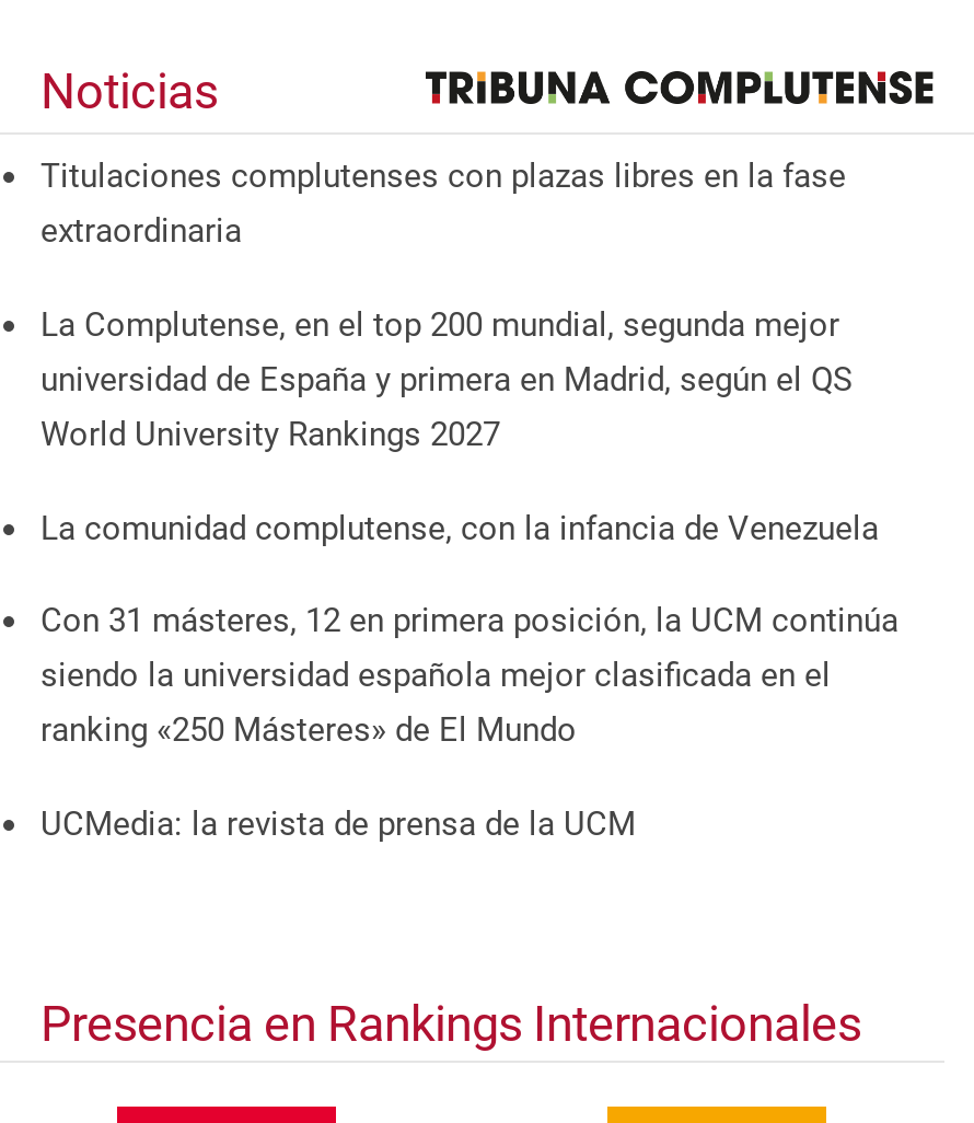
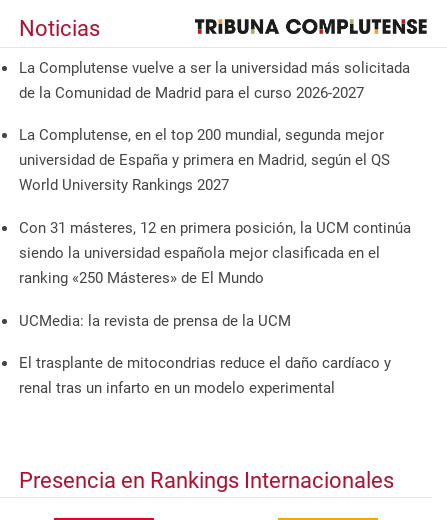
- Titulaciones complutenses con plazas libres en la fase
- extraordinaria
+ La Complutense vuelve a ser la universidad más solicitada
+ de la Comunidad de Madrid para el curso 2026-2027

- La comunidad complutense, con la infancia de Venezuela

moved up: Con 31 másteres, 12 en primera posición, la UCM continúa | siendo la universidad española mejor clasificada en el | ranking «250 Másteres» de El Mundo | UCMedia: la revista de prensa de la UCM

+ El trasplante de mitocondrias reduce el daño cardíaco y
+ renal tras un infarto en un modelo experimental
